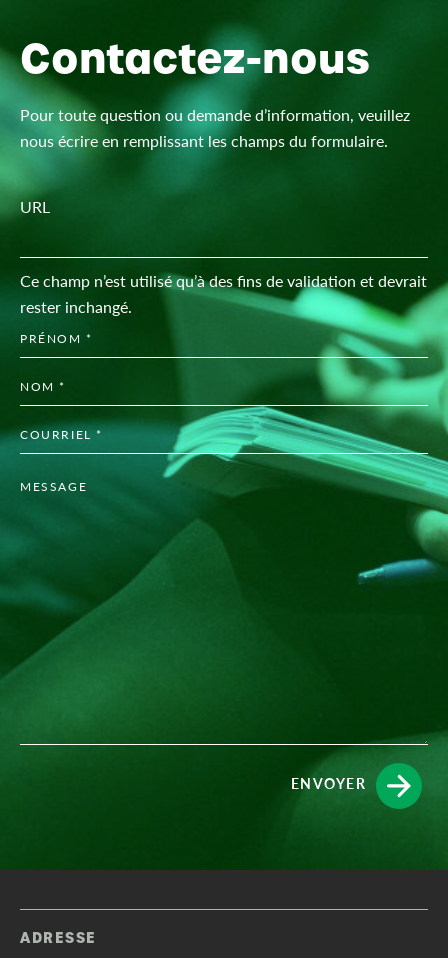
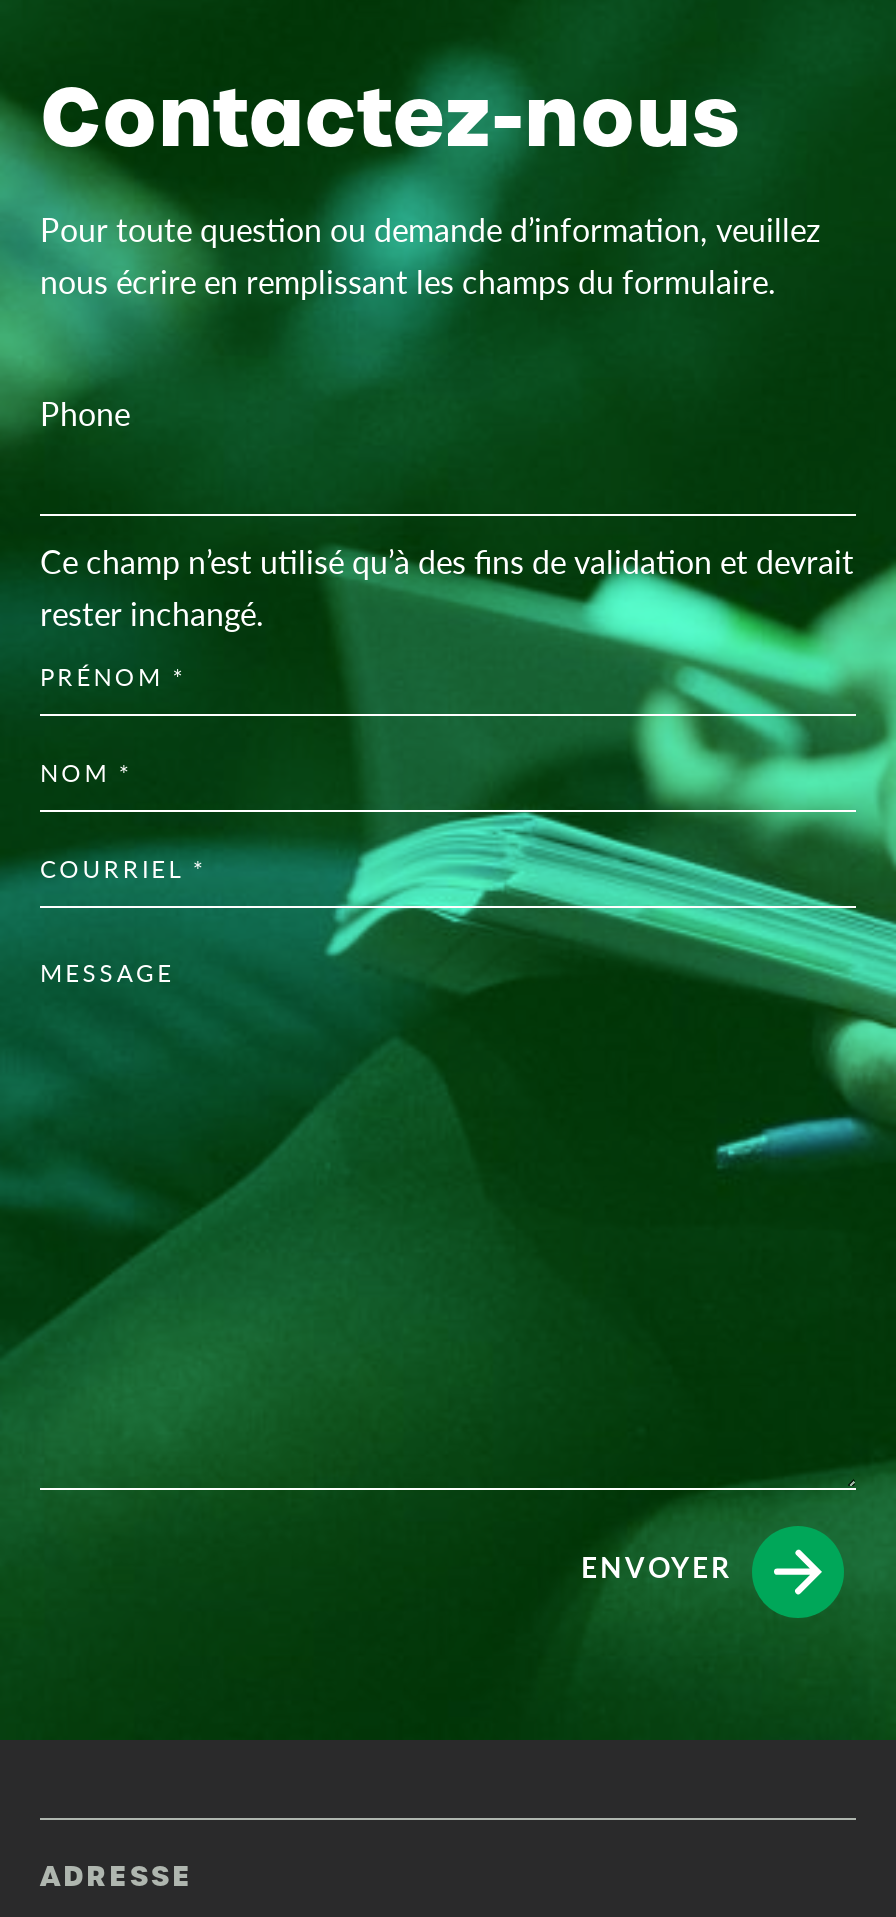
- URL
+ Phone
